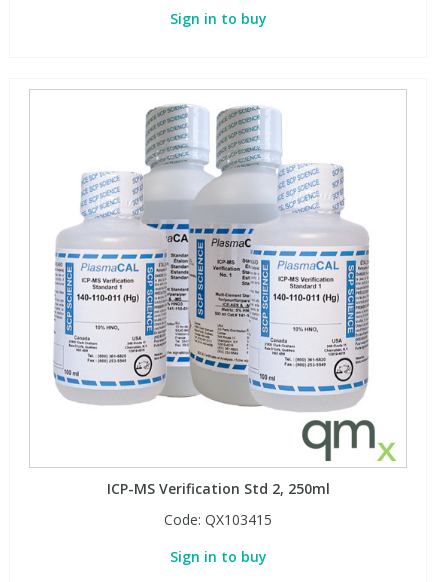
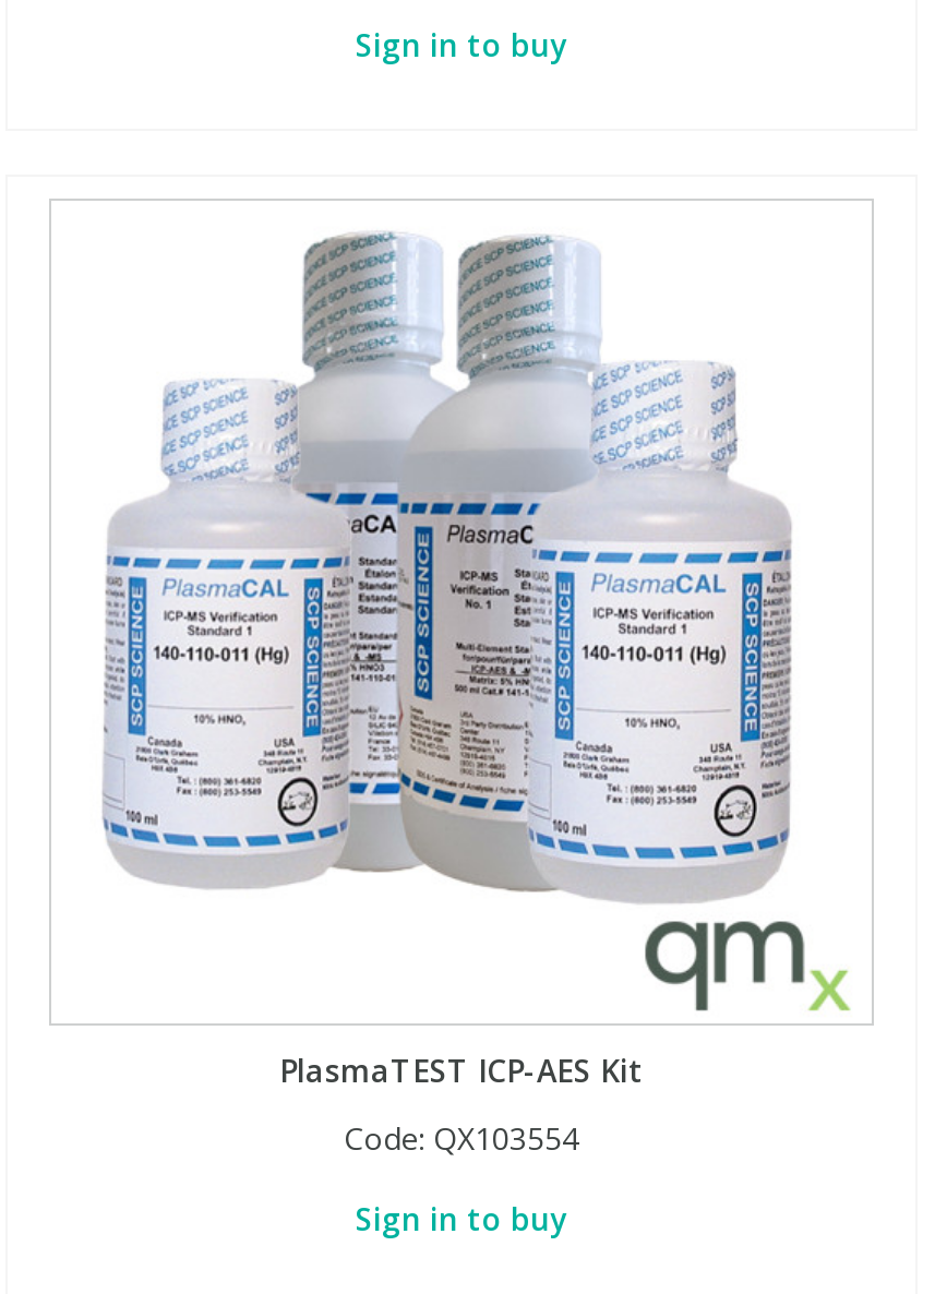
- ICP-MS Verification Std 2, 250ml
+ PlasmaTEST ICP-AES Kit

- Code: QX103415
+ Code: QX103554
